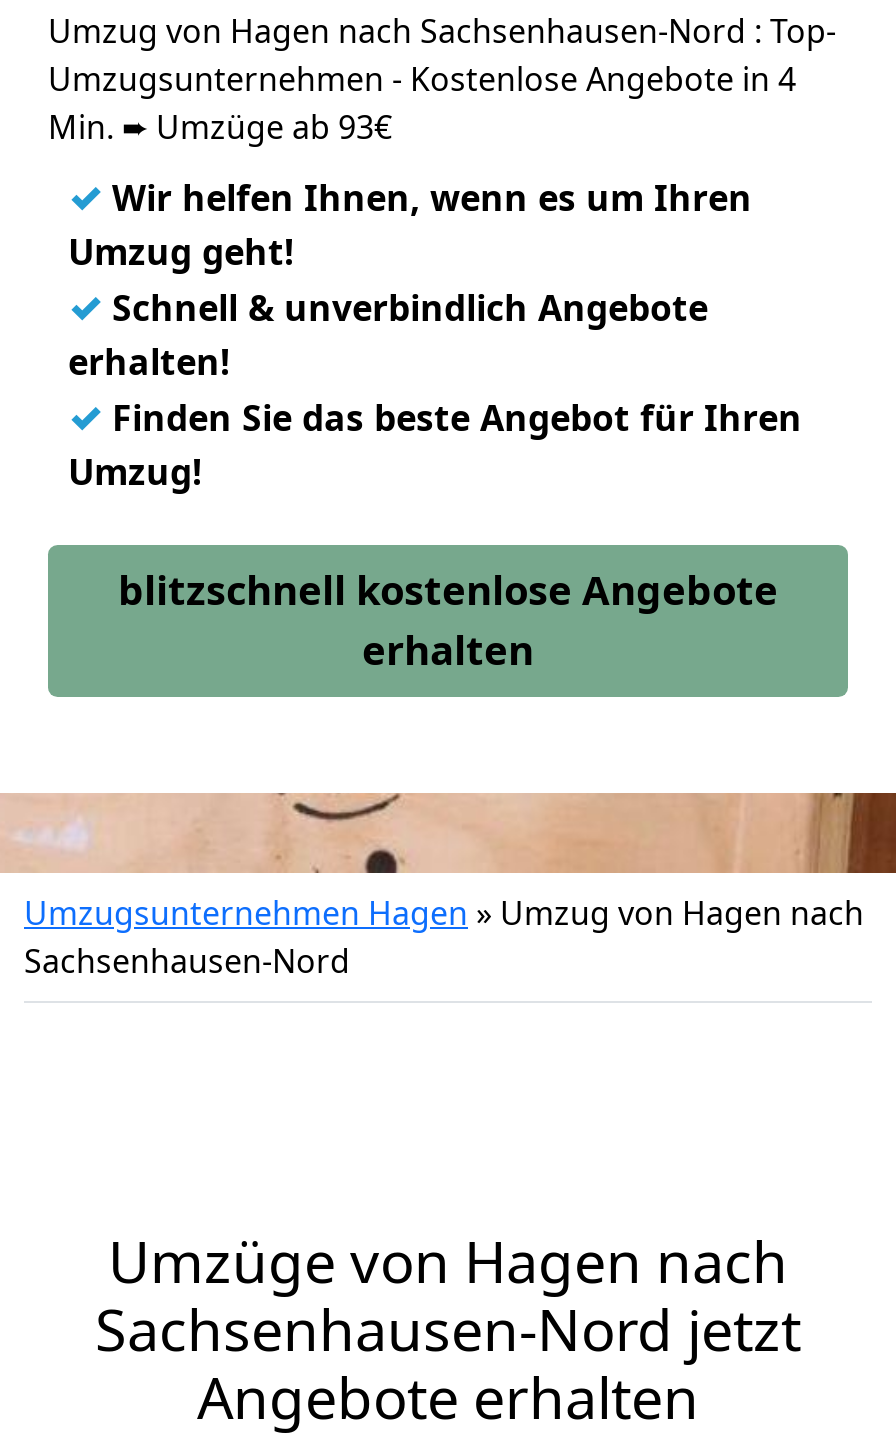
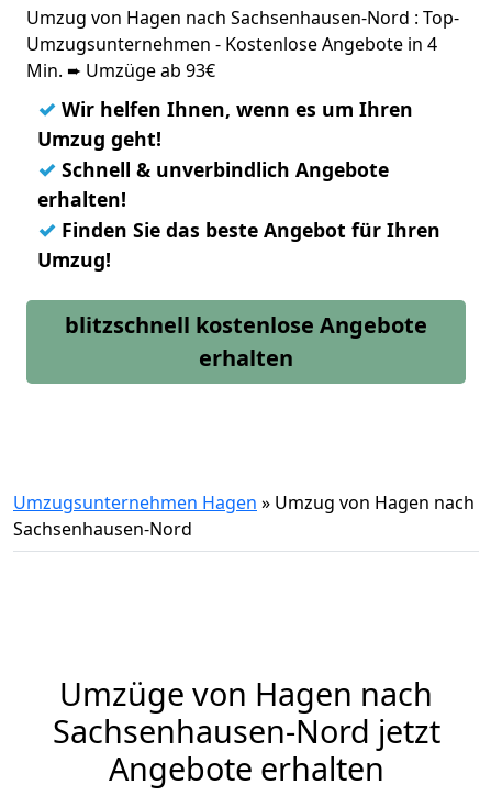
- [image]
